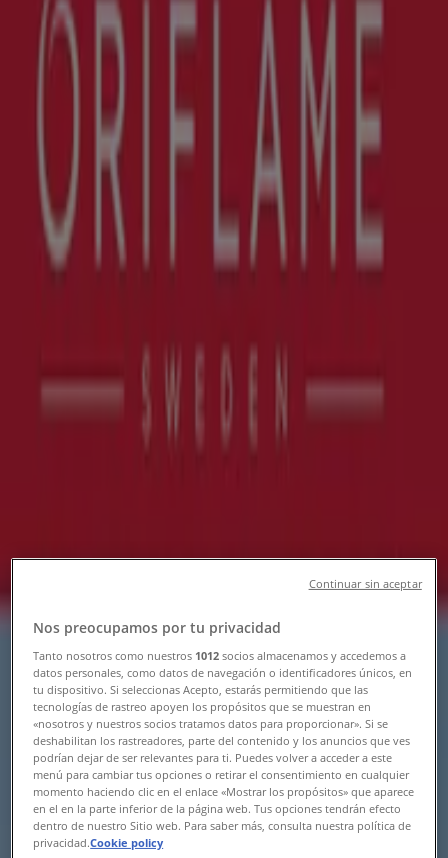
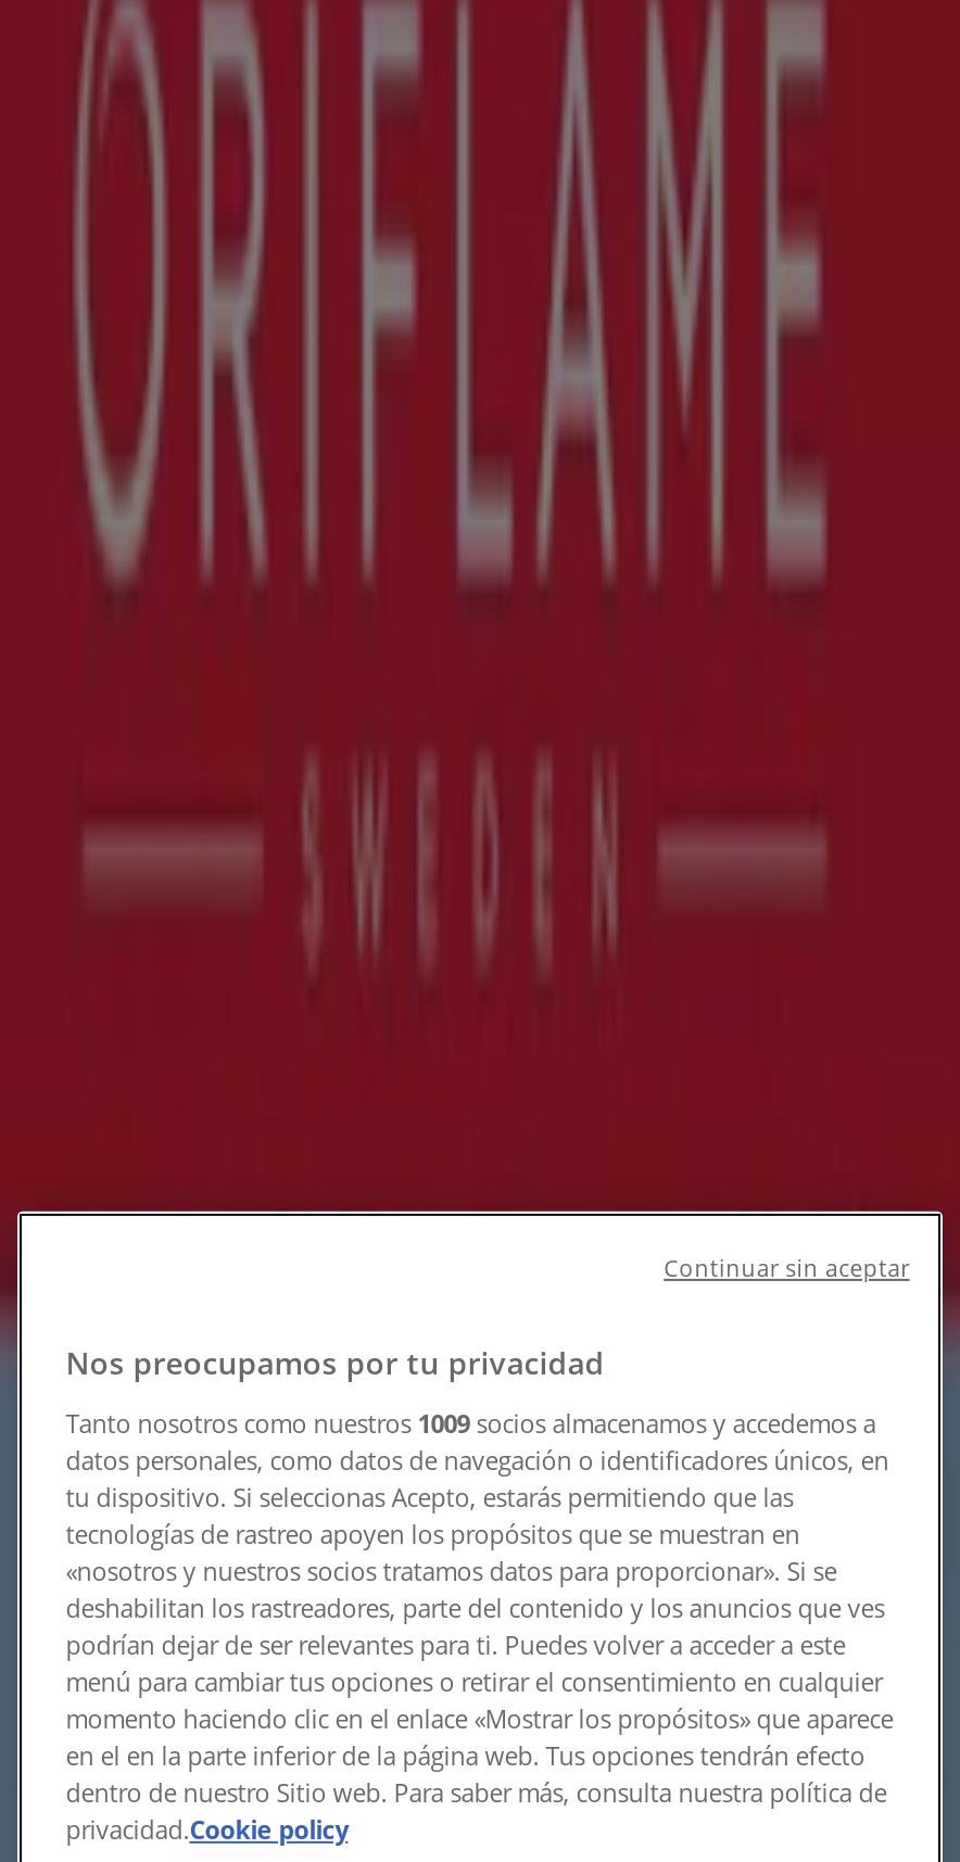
- Tanto nosotros como nuestros 1012 socios almacenamos y accedemos a
+ Tanto nosotros como nuestros 1009 socios almacenamos y accedemos a
